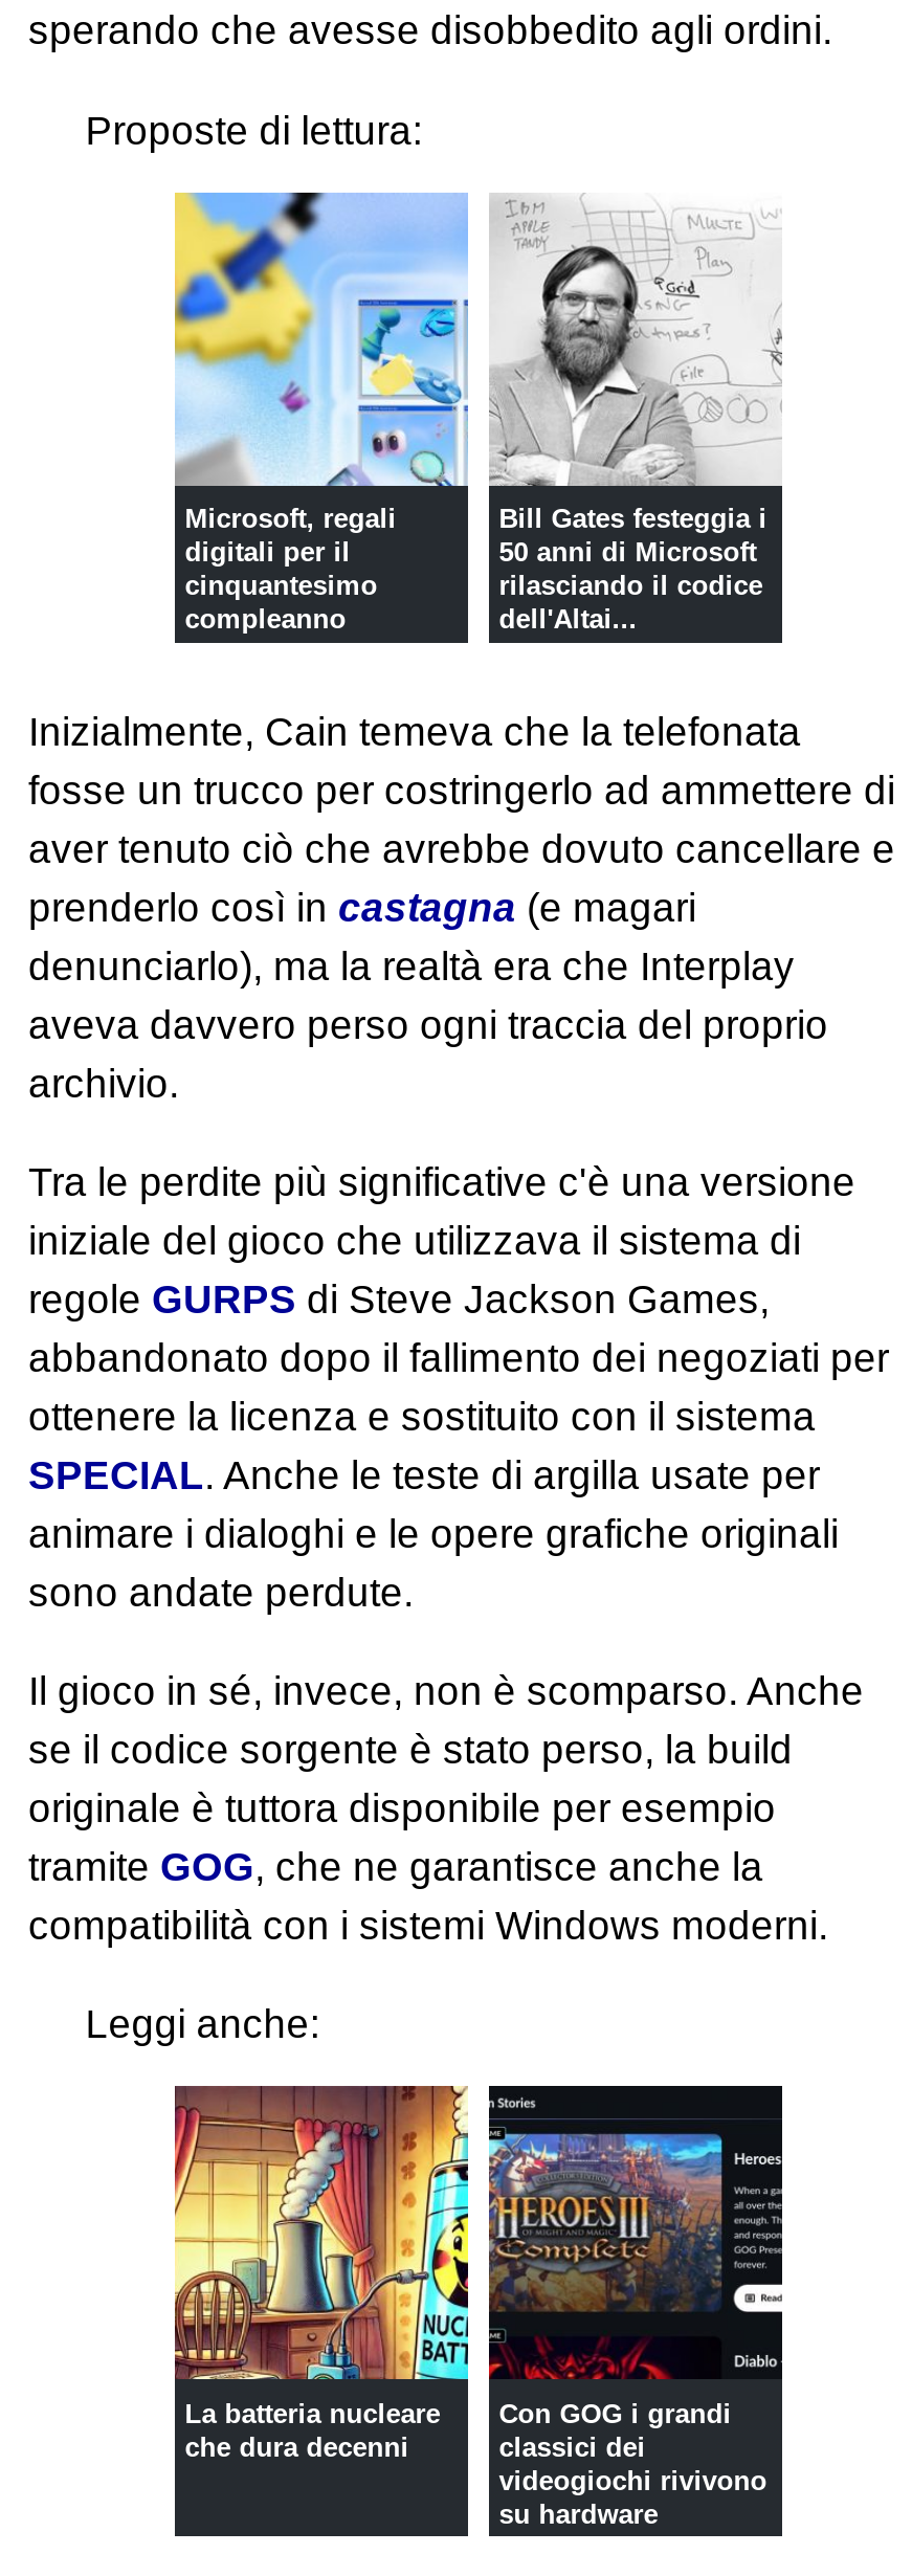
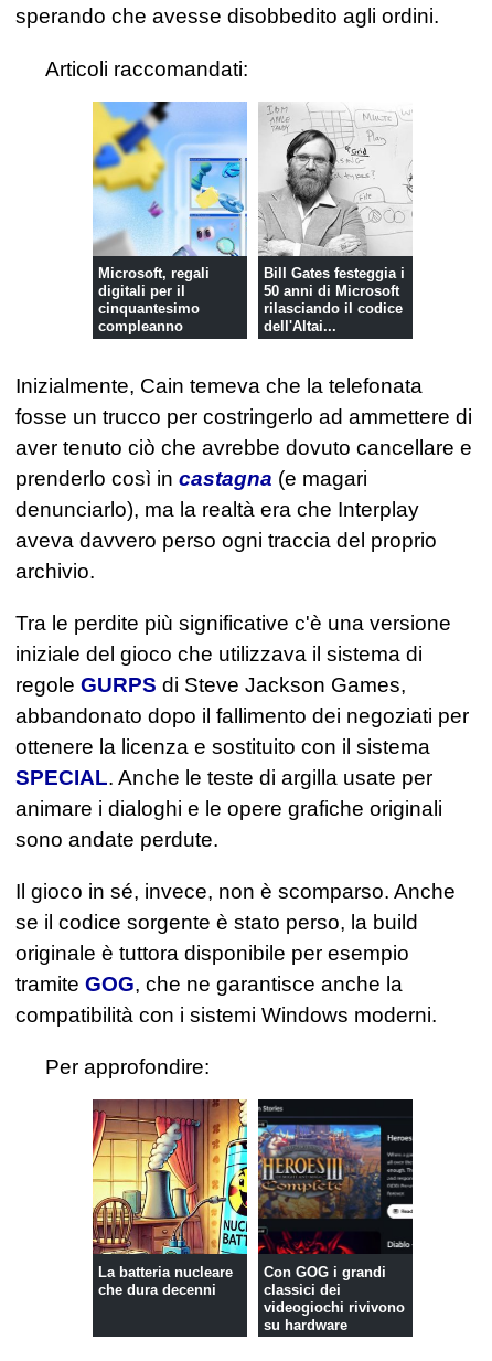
- Proposte di lettura:
+ Articoli raccomandati:

- Leggi anche:
+ Per approfondire:
